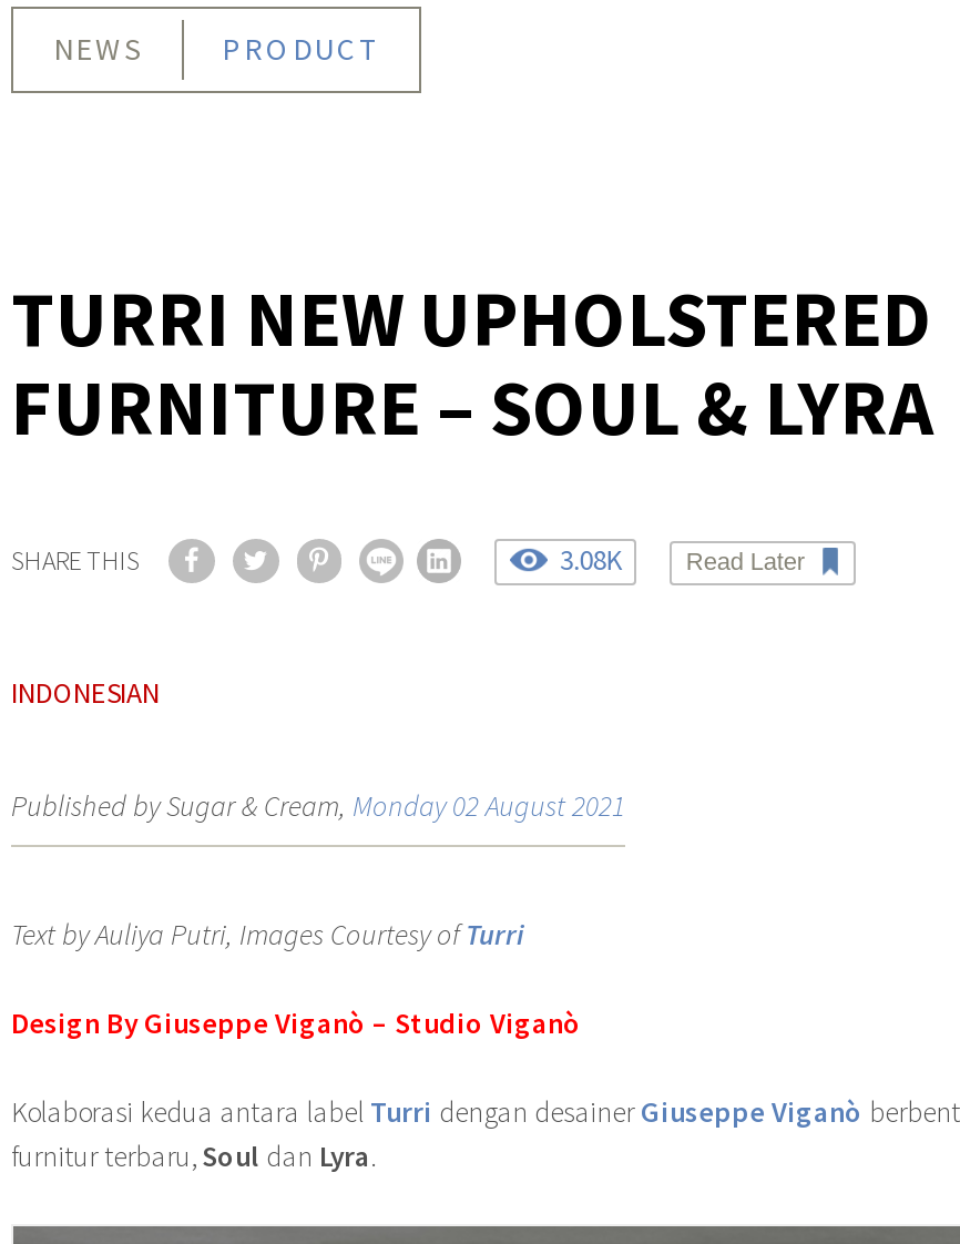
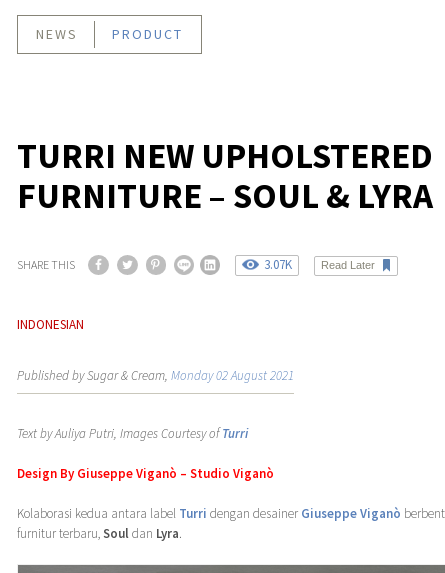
- 3.08K
+ 3.07K
